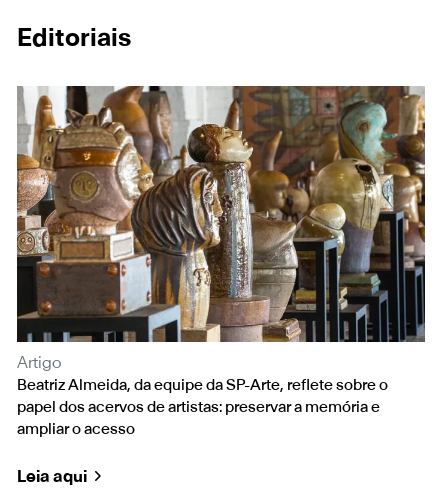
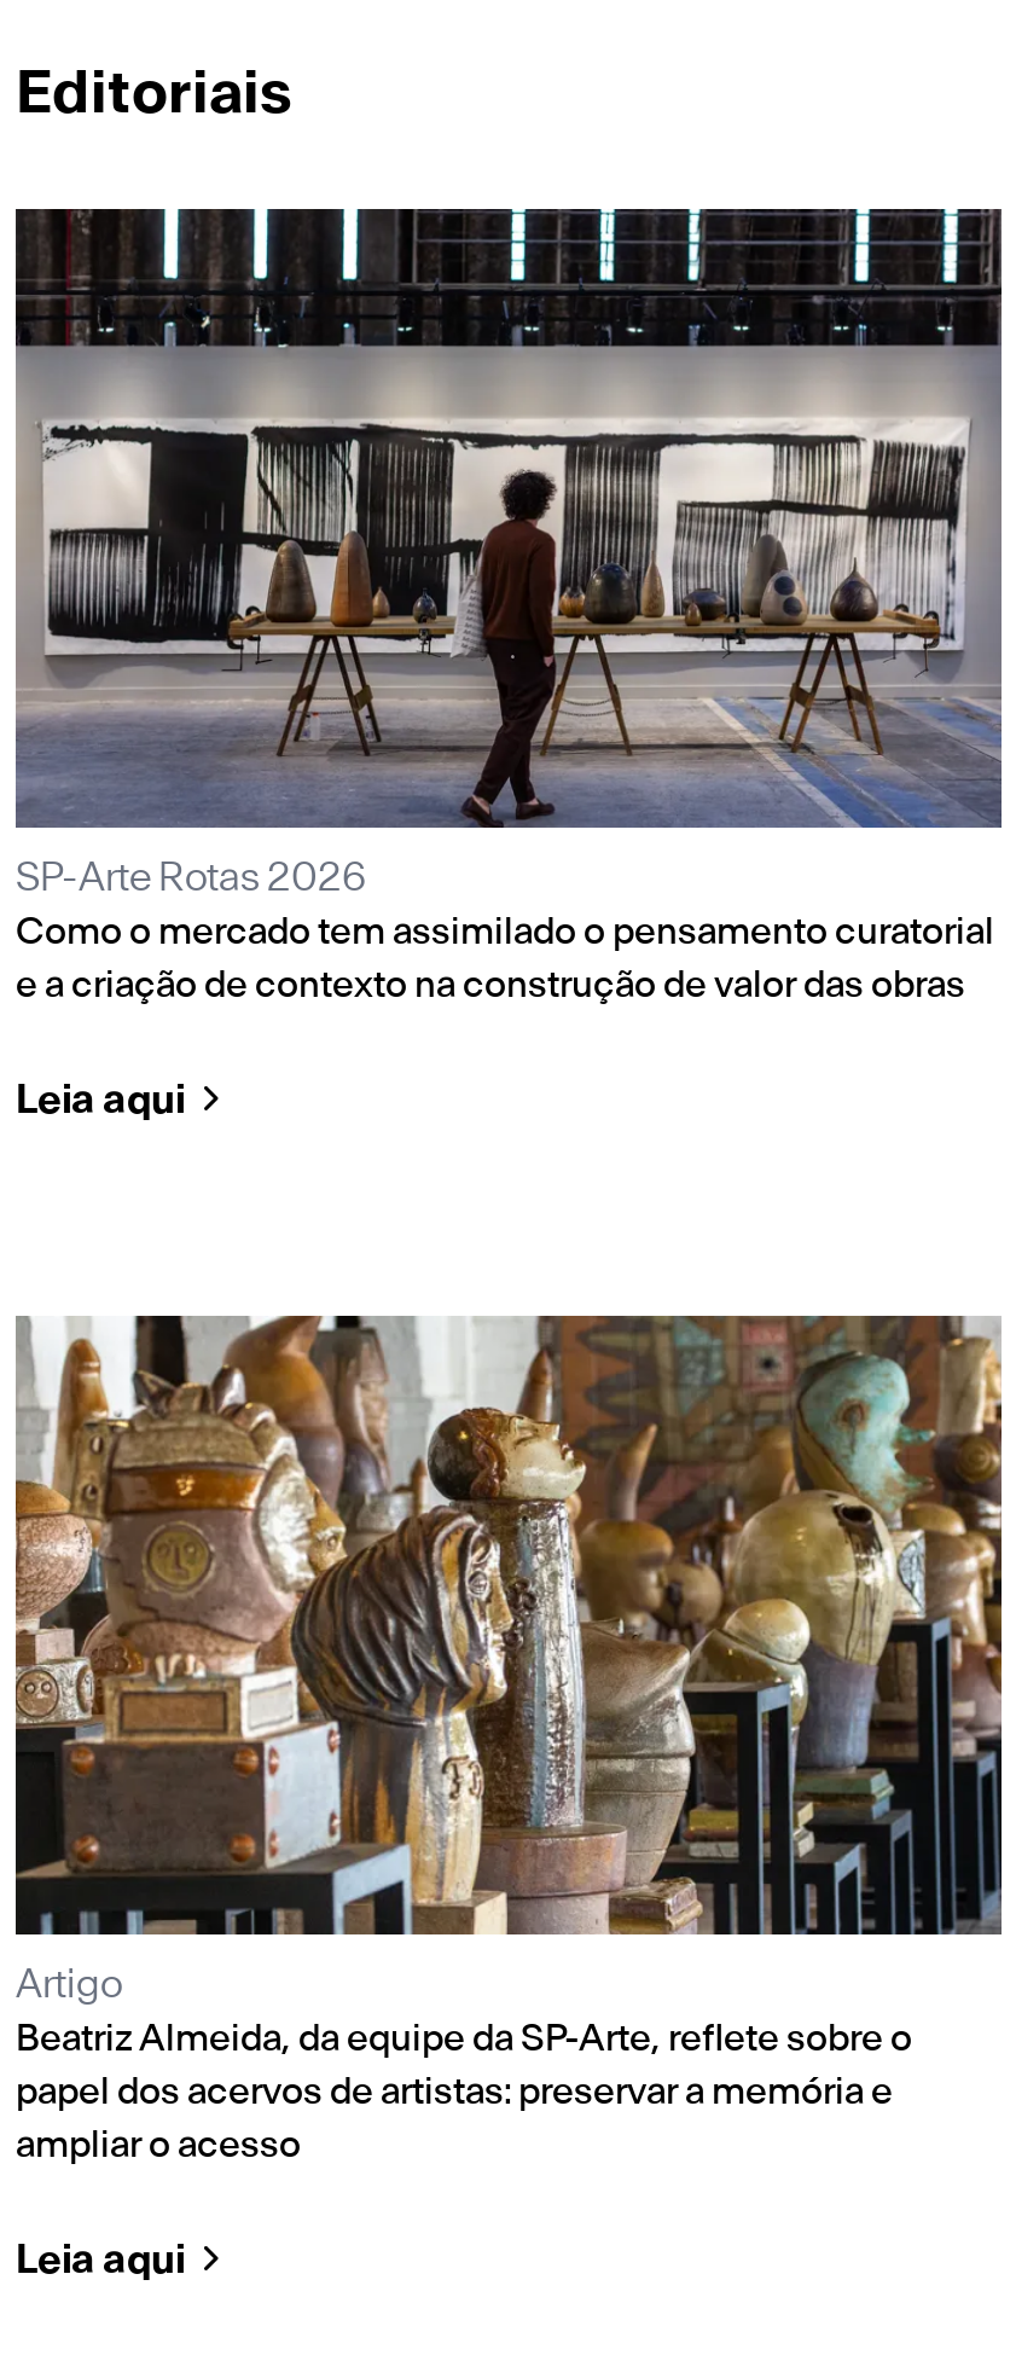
+ [image]
+ SP-Arte Rotas 2026
+ Como o mercado tem assimilado o pensamento curatorial
+ e a criação de contexto na construção de valor das obras
+ Leia aqui
